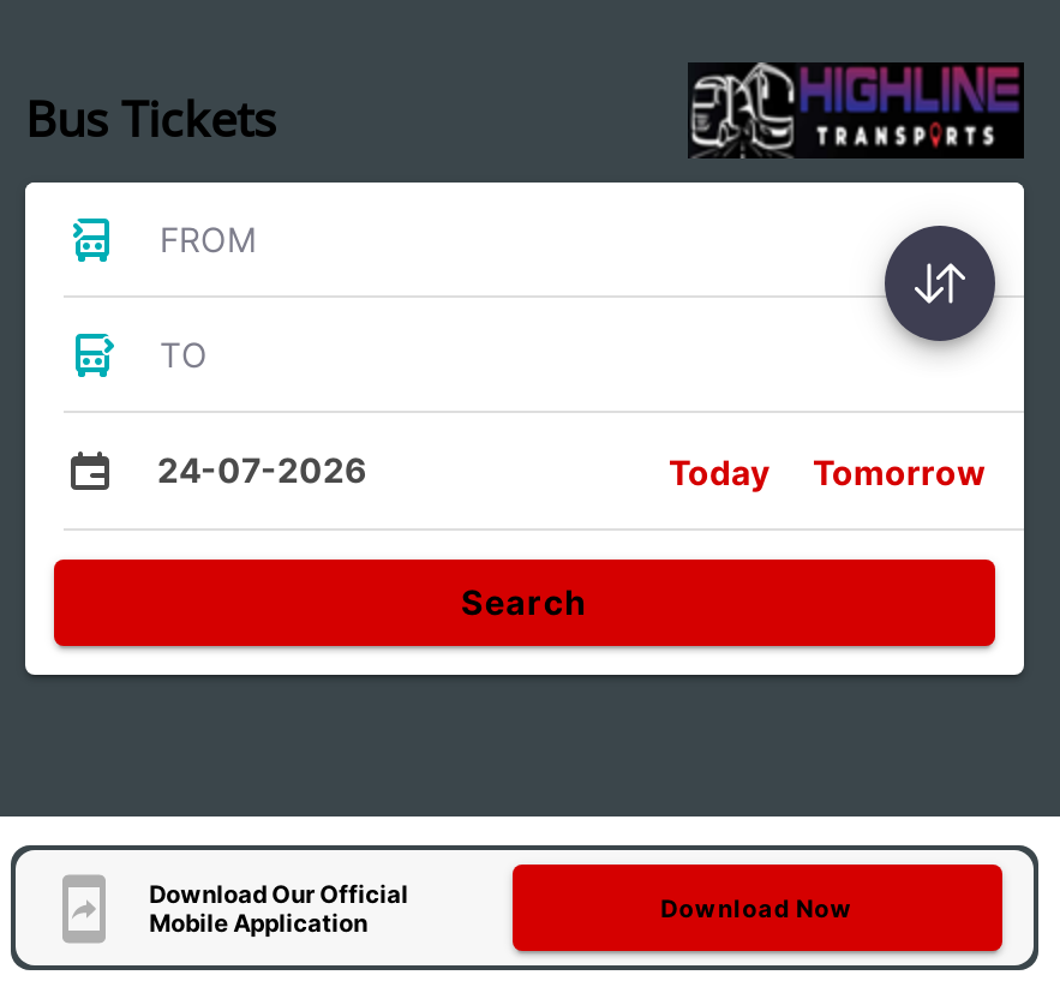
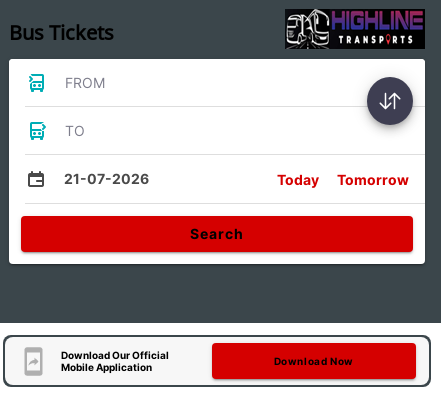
- 24-07-2026
+ 21-07-2026
